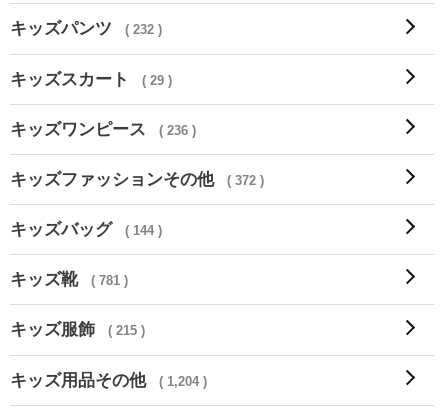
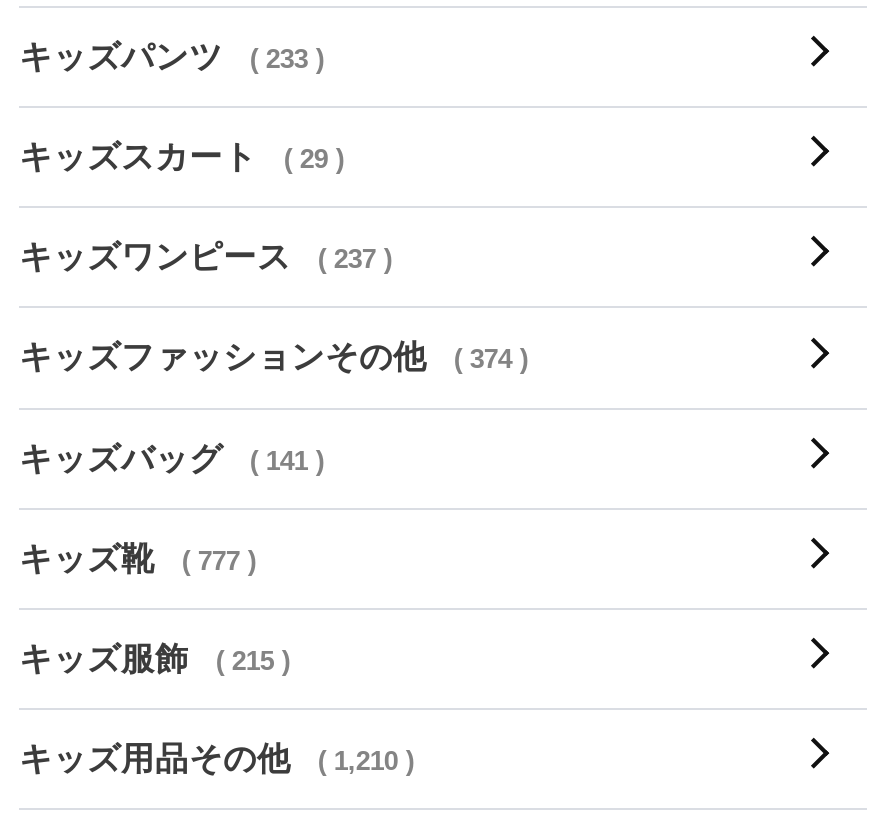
- キッズパンツ ( 232 )
+ キッズパンツ ( 233 )

- キッズワンピース ( 236 )
+ キッズワンピース ( 237 )

- キッズファッションその他 ( 372 )
+ キッズファッションその他 ( 374 )

- キッズバッグ ( 144 )
+ キッズバッグ ( 141 )

- ( 781 )
+ ( 777 )

- キッズ用品その他 ( 1,204 )
+ キッズ用品その他 ( 1,210 )
